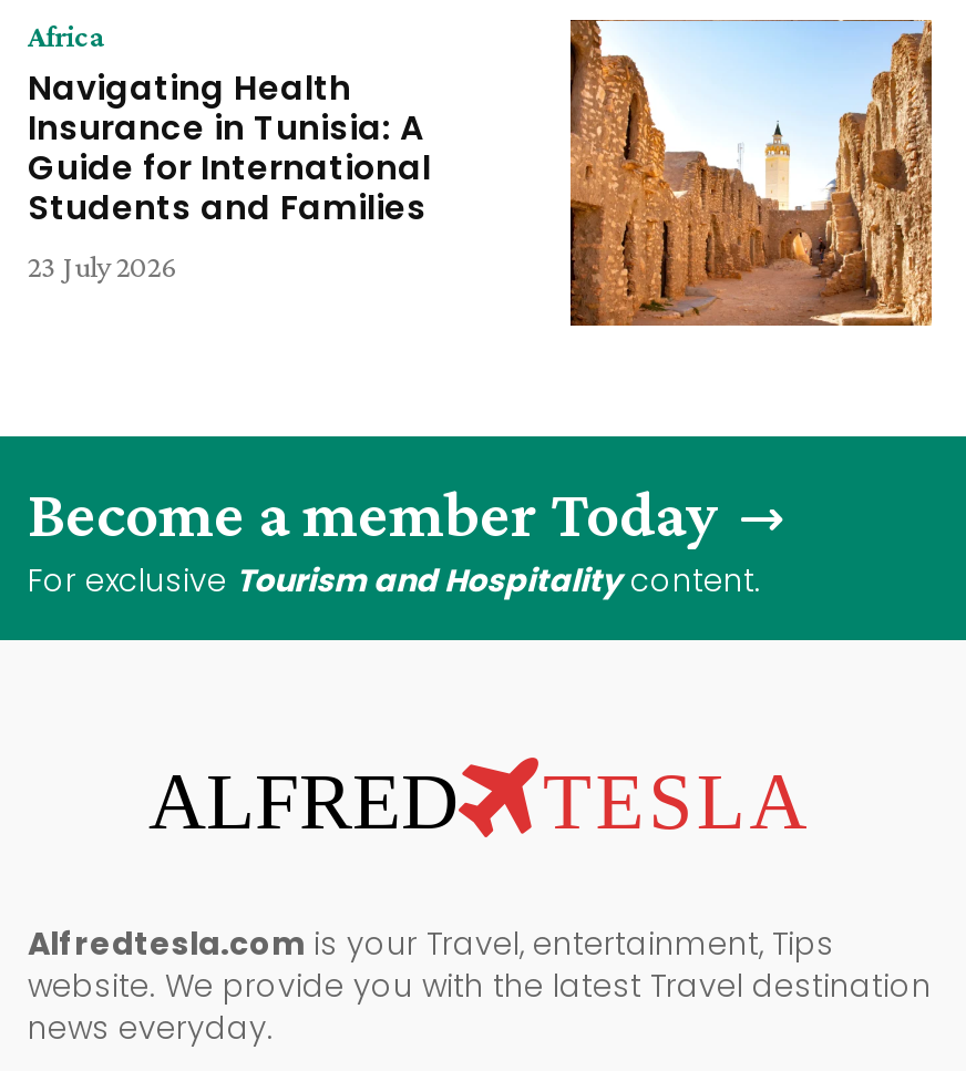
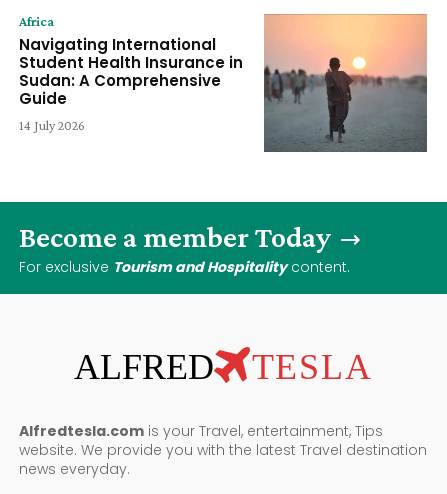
- [image]
+ [image]

- Navigating Health
- Insurance in Tunisia: A
- Guide for International
- Students and Families
- 23 July 2026
+ Navigating International
+ Student Health Insurance in
+ Sudan: A Comprehensive
+ Guide
+ 14 July 2026
